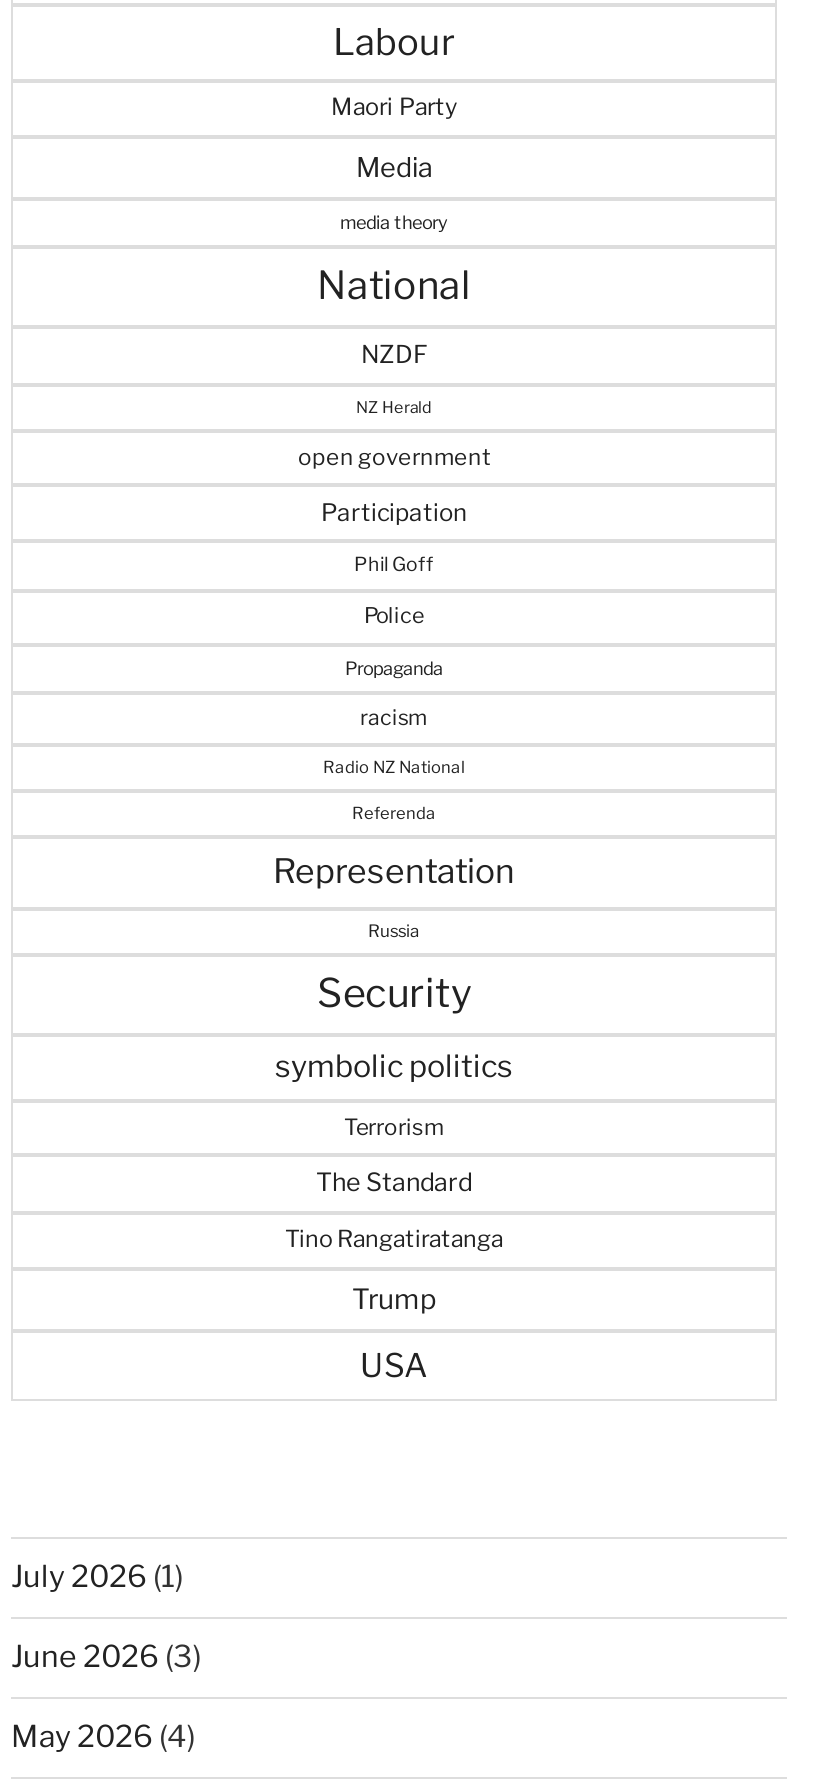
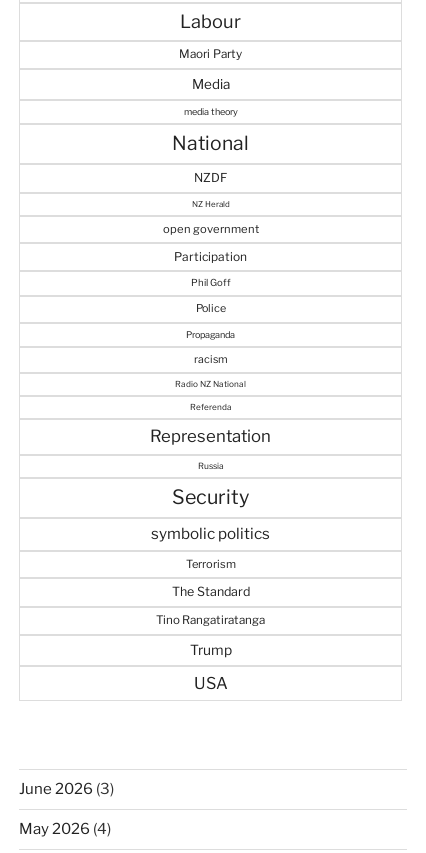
- July 2026 (1)
